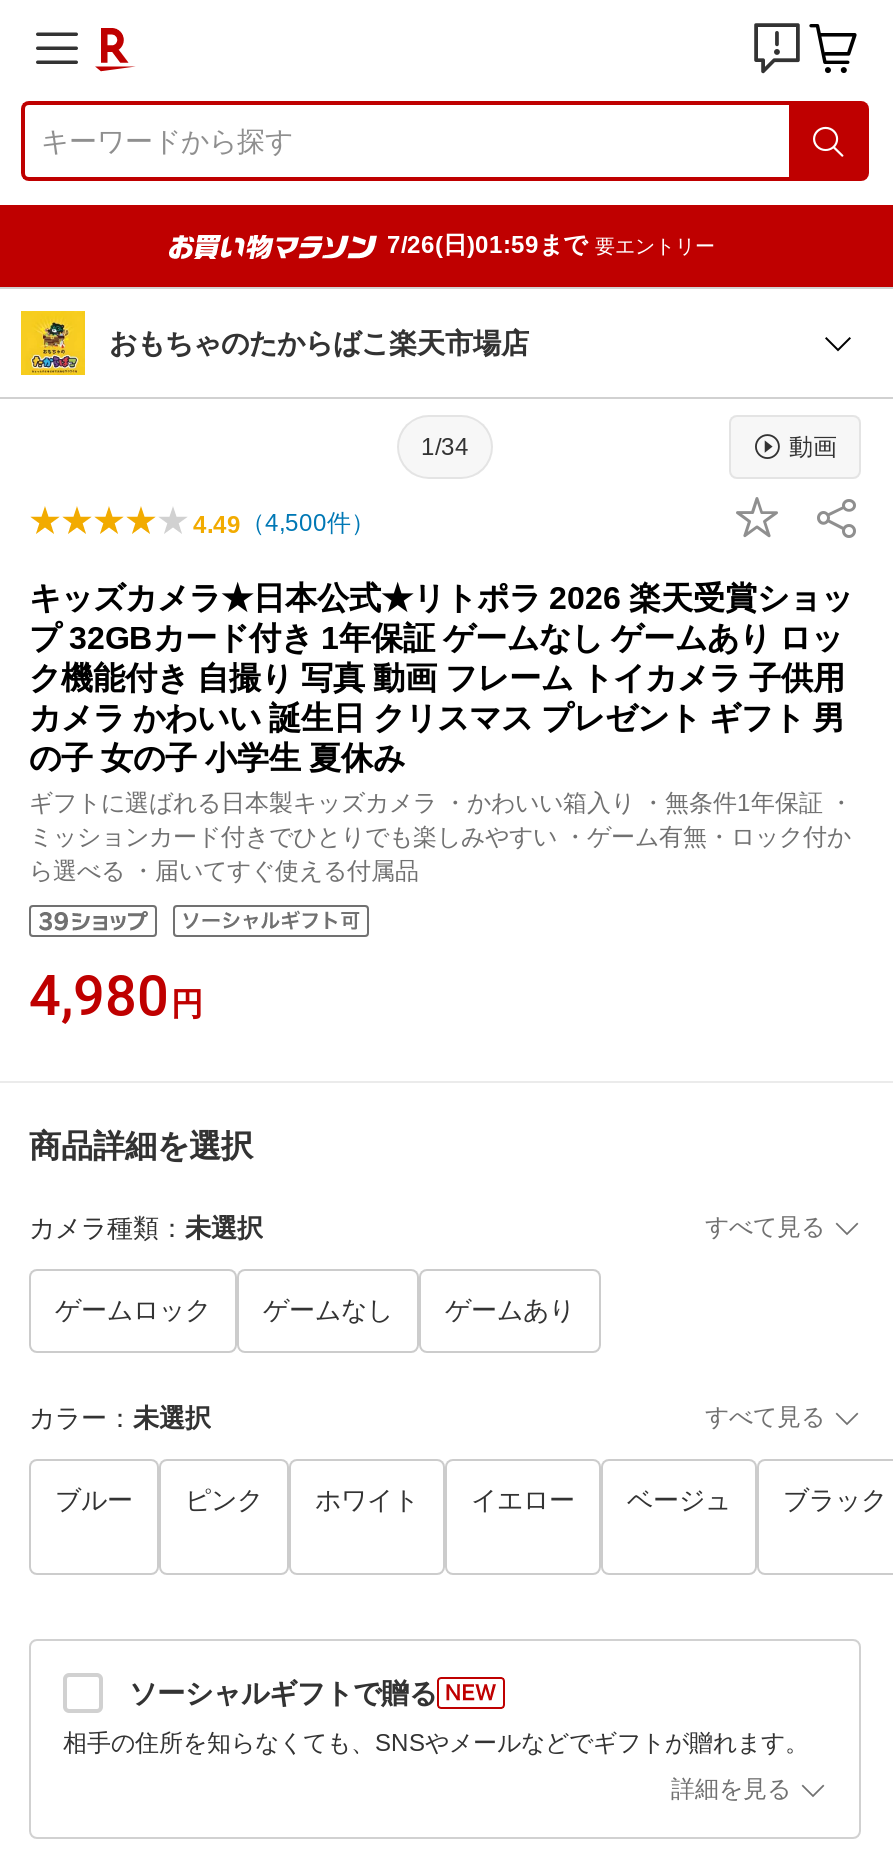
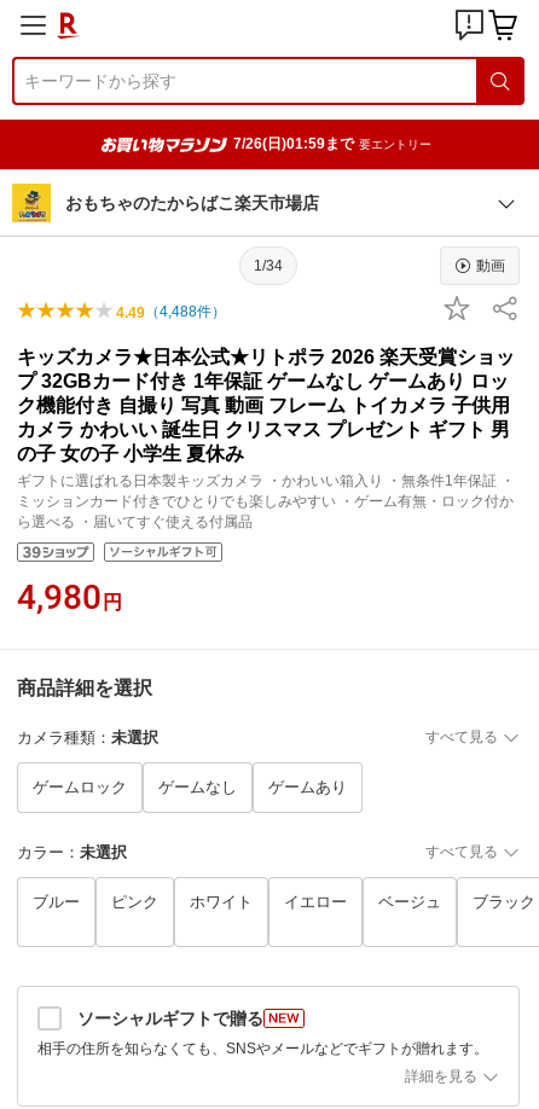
- 4.49（4,500件）
+ 4.49（4,488件）
